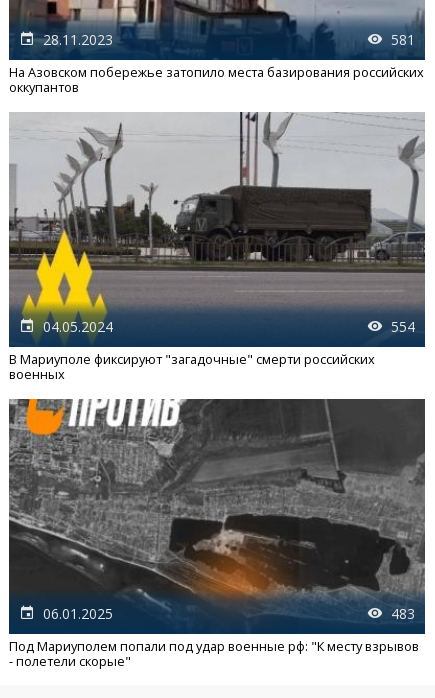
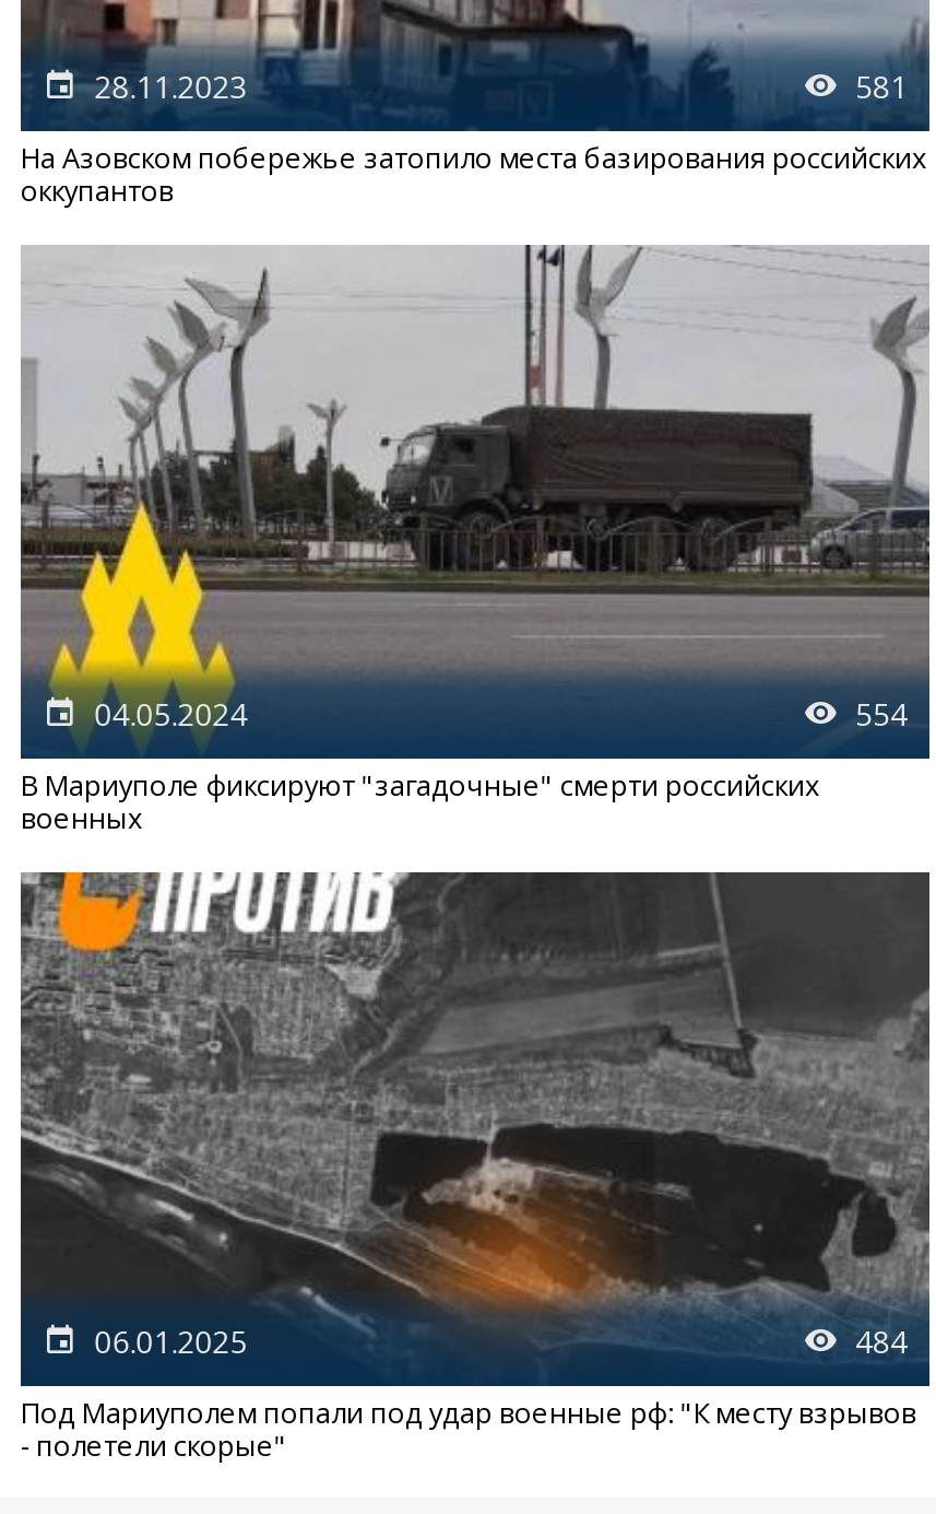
- 483
+ 484
